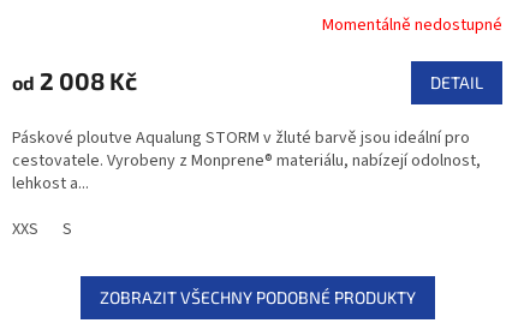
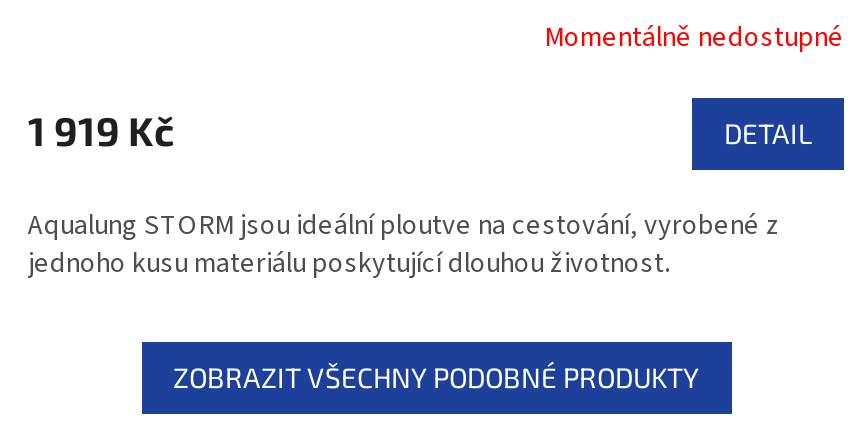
- od 2 008 Kč
+ 1 919 Kč

- Páskové ploutve Aqualung STORM v žluté barvě jsou ideální pro
- cestovatele. Vyrobeny z Monprene® materiálu, nabízejí odolnost,
- lehkost a...
- XXS
- S
+ Aqualung STORM jsou ideální ploutve na cestování, vyrobené z
+ jednoho kusu materiálu poskytující dlouhou životnost.
